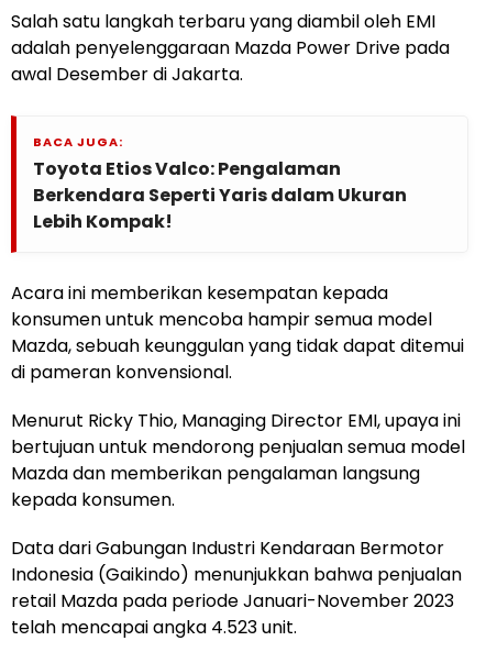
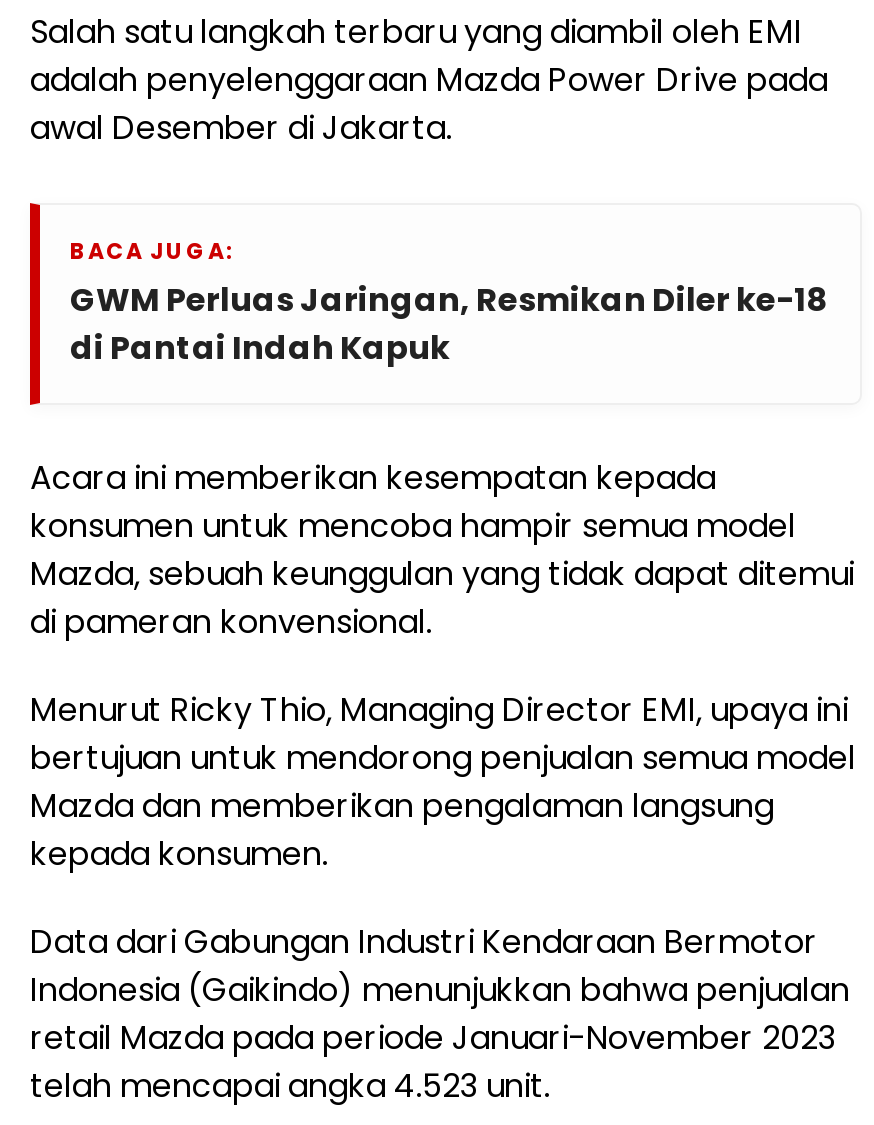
- Toyota Etios Valco: Pengalaman
- Berkendara Seperti Yaris dalam Ukuran
- Lebih Kompak!
+ GWM Perluas Jaringan, Resmikan Diler ke-18
+ di Pantai Indah Kapuk
